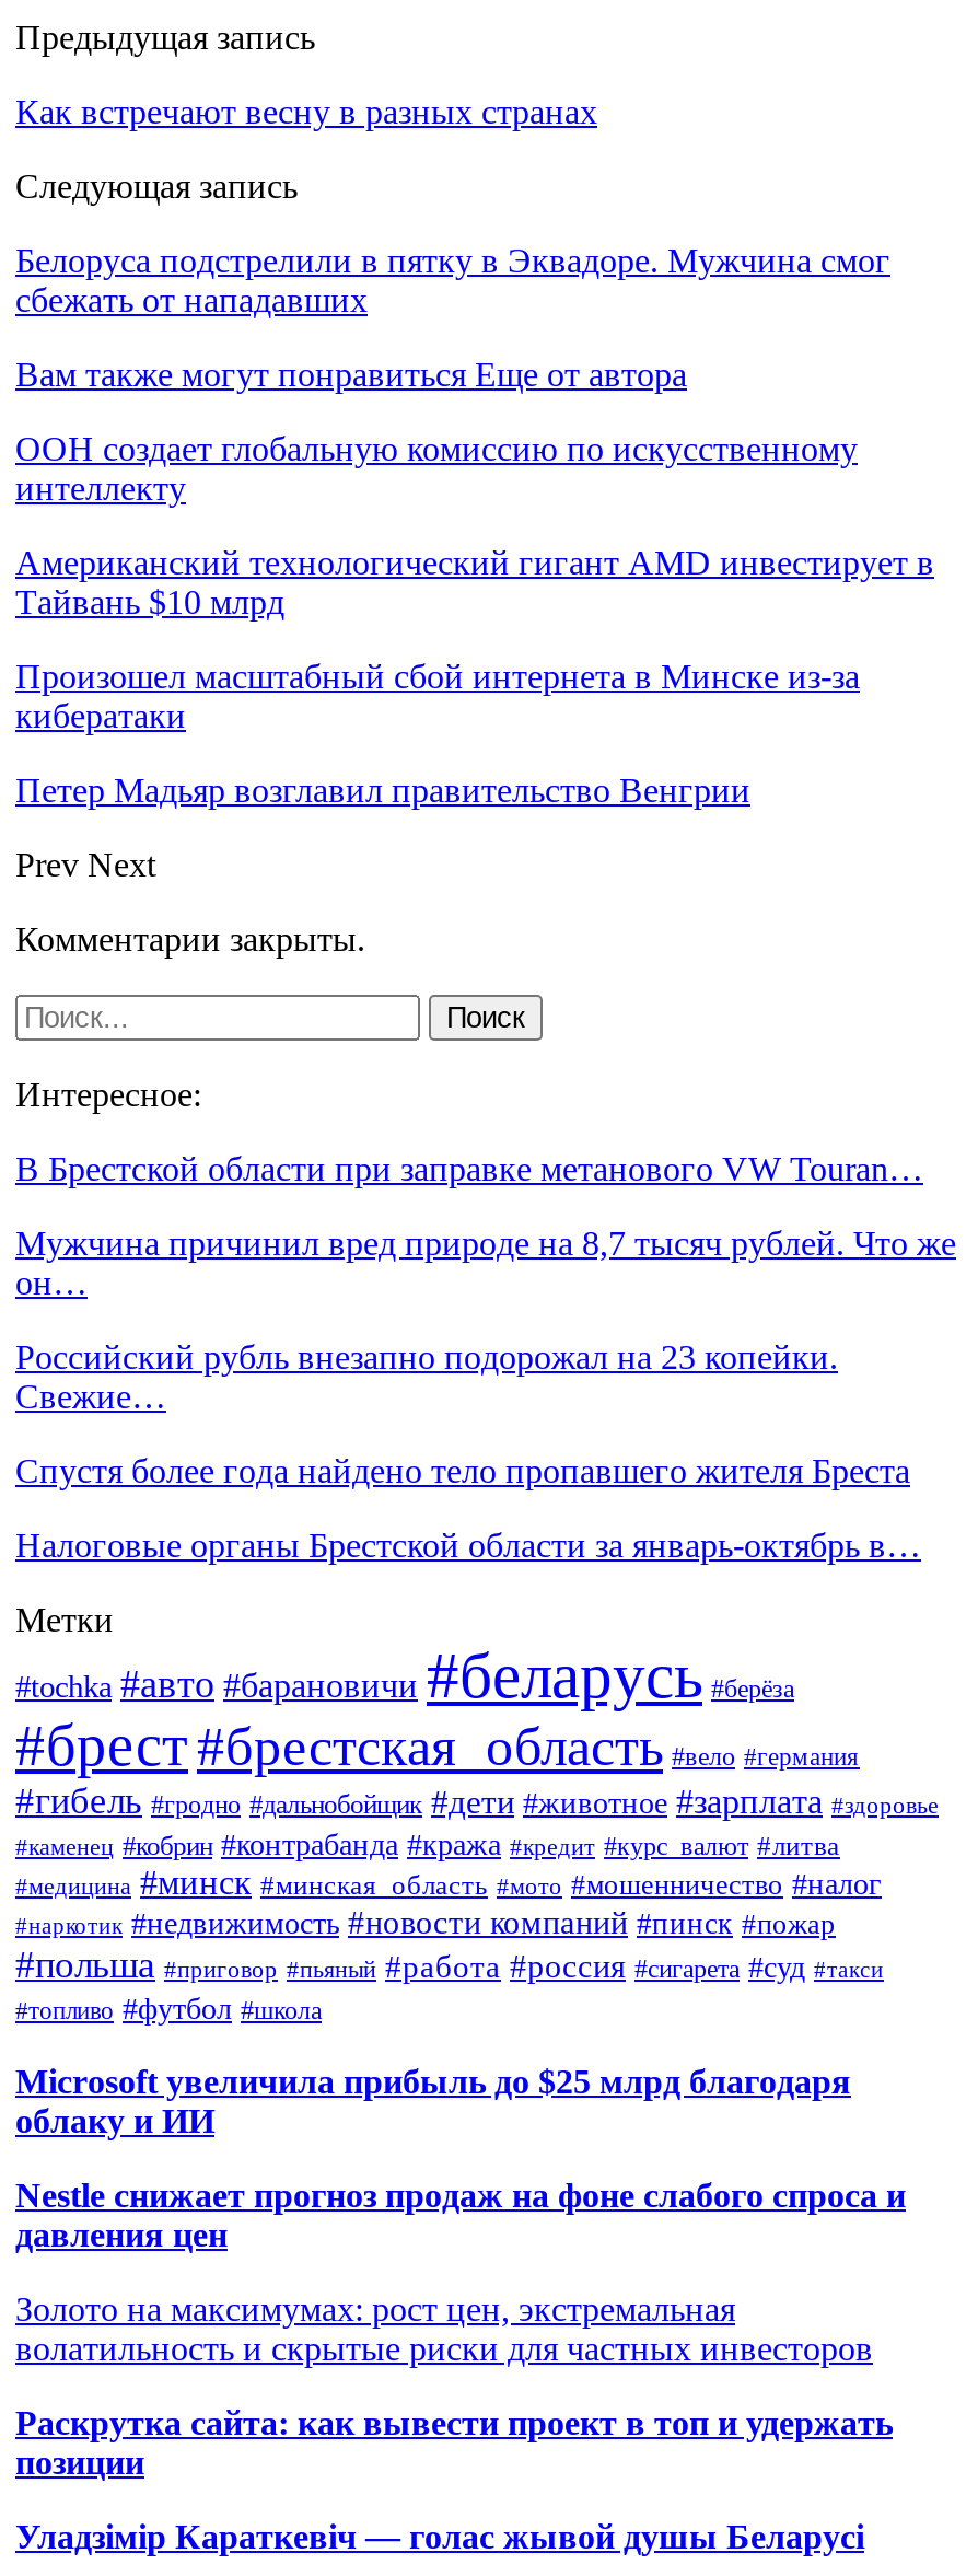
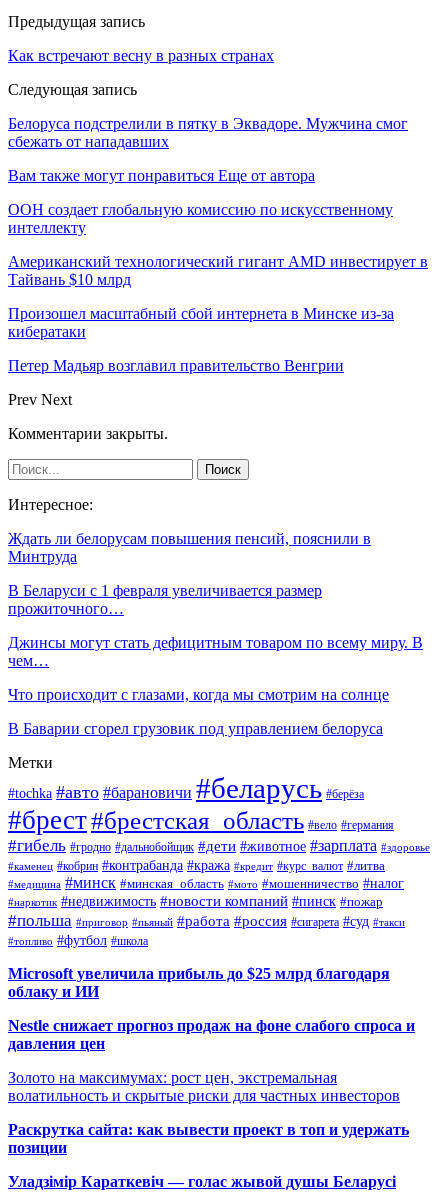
- В Брестской области при заправке метанового VW Touran…
+ Ждать ли белорусам повышения пенсий, пояснили в
+ Минтруда

- Мужчина причинил вред природе на 8,7 тысяч рублей. Что же
- он…
+ В Беларуси с 1 февраля увеличивается размер
+ прожиточного…

- Российский рубль внезапно подорожал на 23 копейки.
- Свежие…
+ Джинсы могут стать дефицитным товаром по всему миру. В
+ чем…

- Спустя более года найдено тело пропавшего жителя Бреста
+ Что происходит с глазами, когда мы смотрим на солнце

- Налоговые органы Брестской области за январь-октябрь в…
+ В Баварии сгорел грузовик под управлением белоруса
